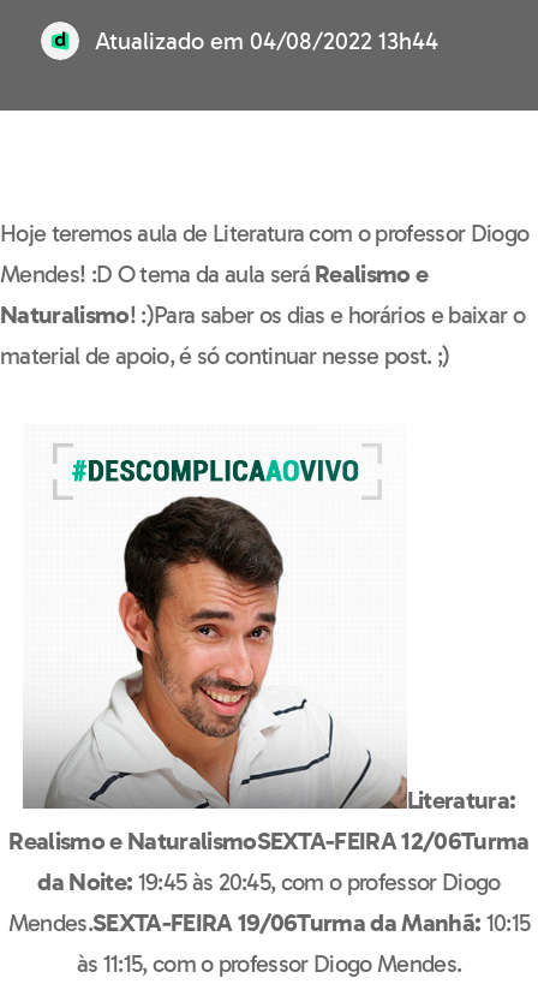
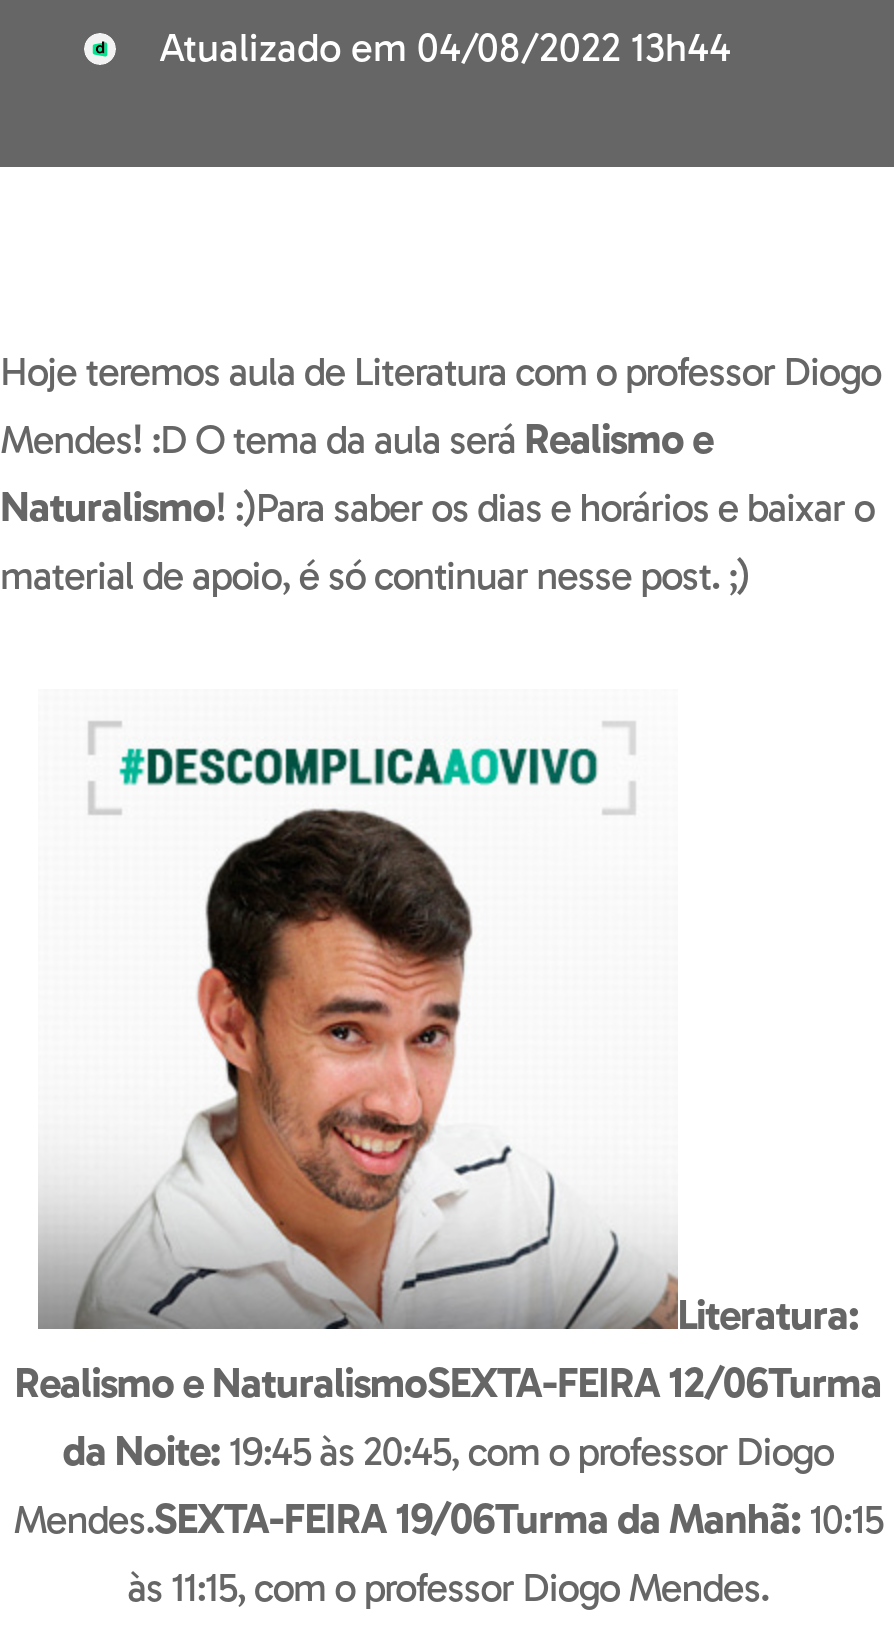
- [image]
+ [image]
